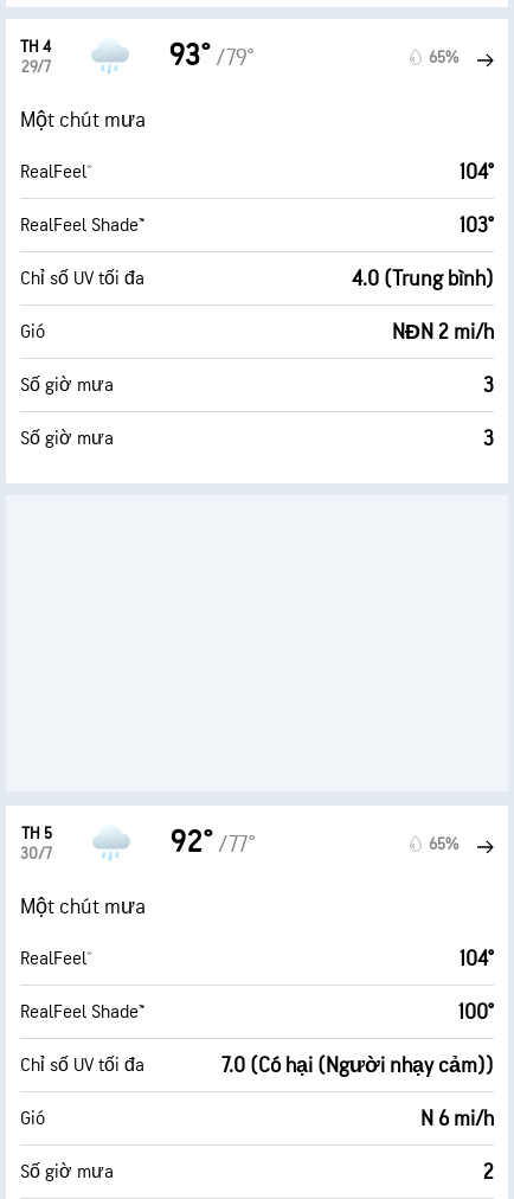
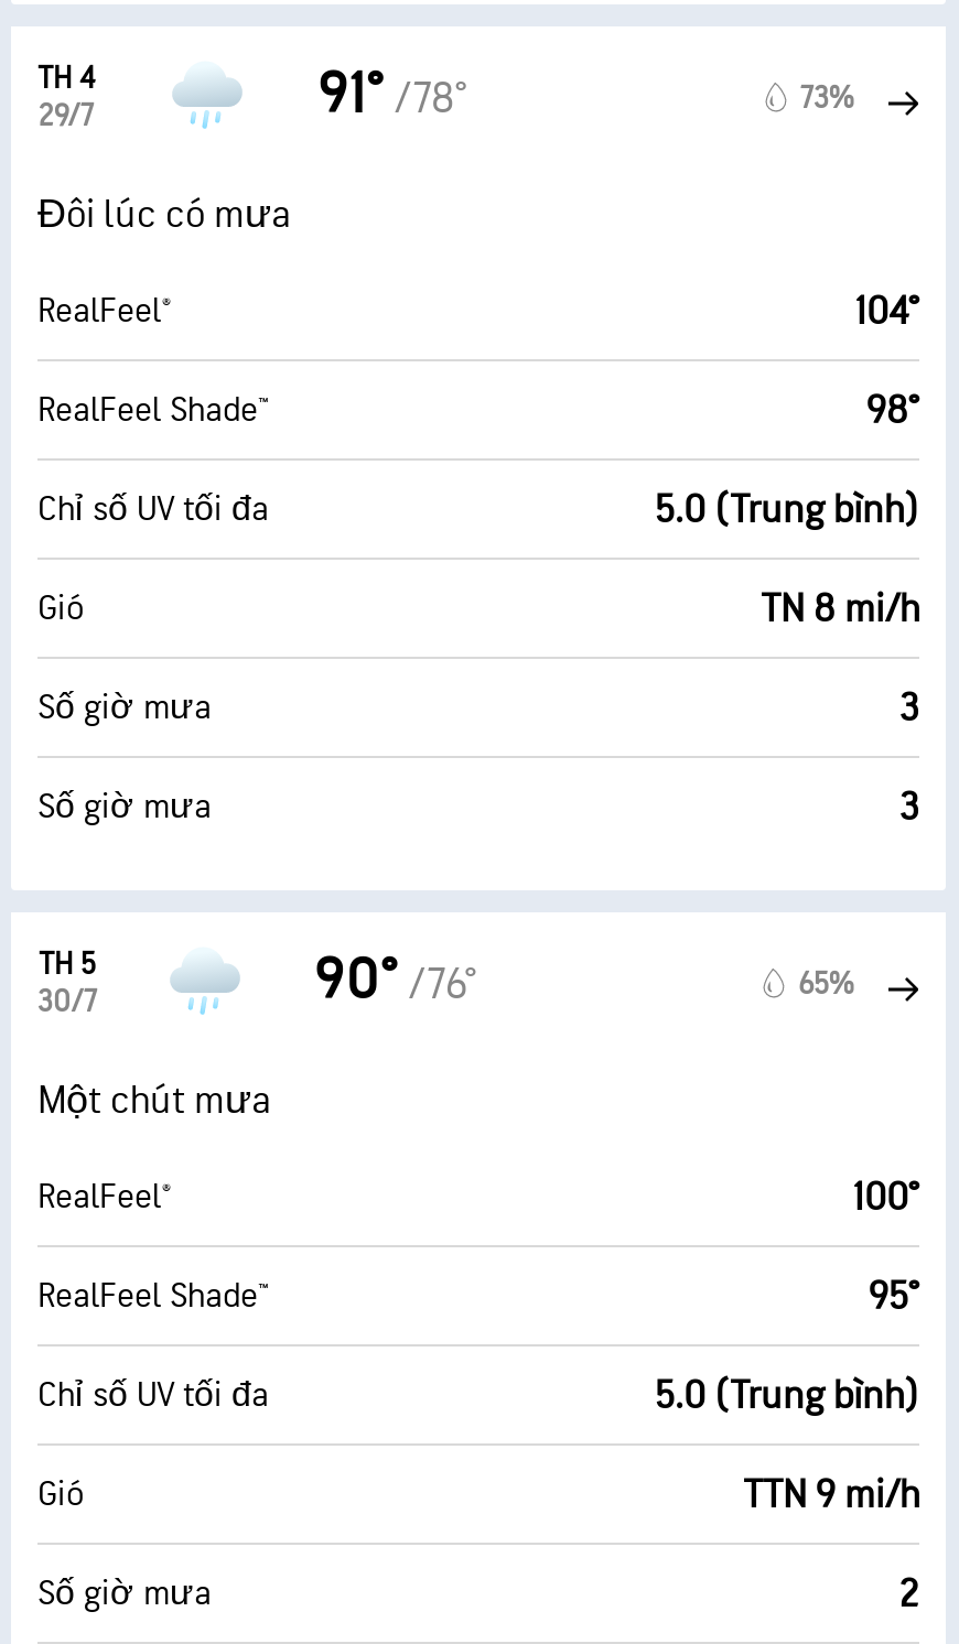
- 93° /79°
- 65%
+ 91° /78°
+ 73%

- Một chút mưa
+ Đôi lúc có mưa

- 103°
+ 98°

- 4.0 (Trung bình)
+ 5.0 (Trung bình)

- NĐN 2 mi/h
+ TN 8 mi/h

- 92° /77°
+ 90° /76°

- 104°
+ 100°

- 100°
+ 95°

- 7.0 (Có hại (Người nhạy cảm))
+ 5.0 (Trung bình)

- N 6 mi/h
+ TTN 9 mi/h
